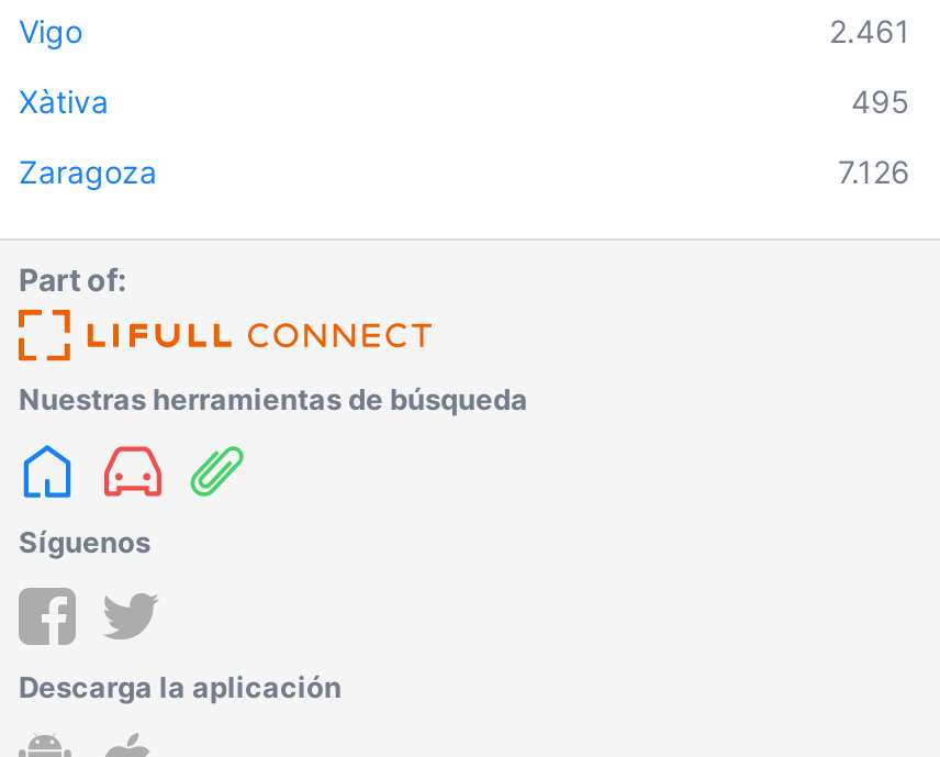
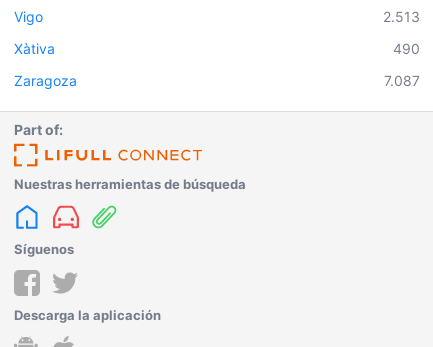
- 2.461
+ 2.513

- 495
+ 490

- 7.126
+ 7.087
